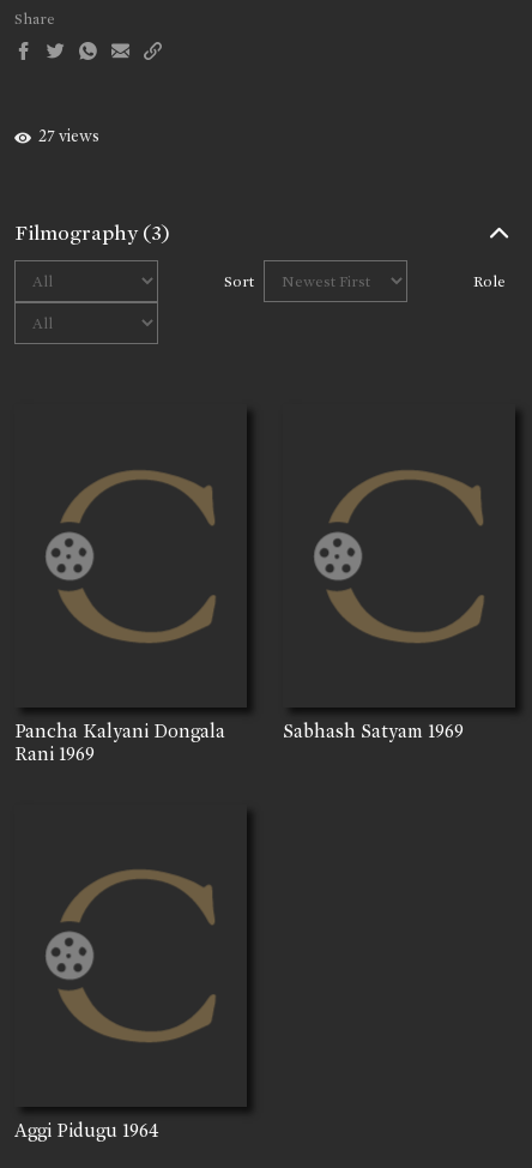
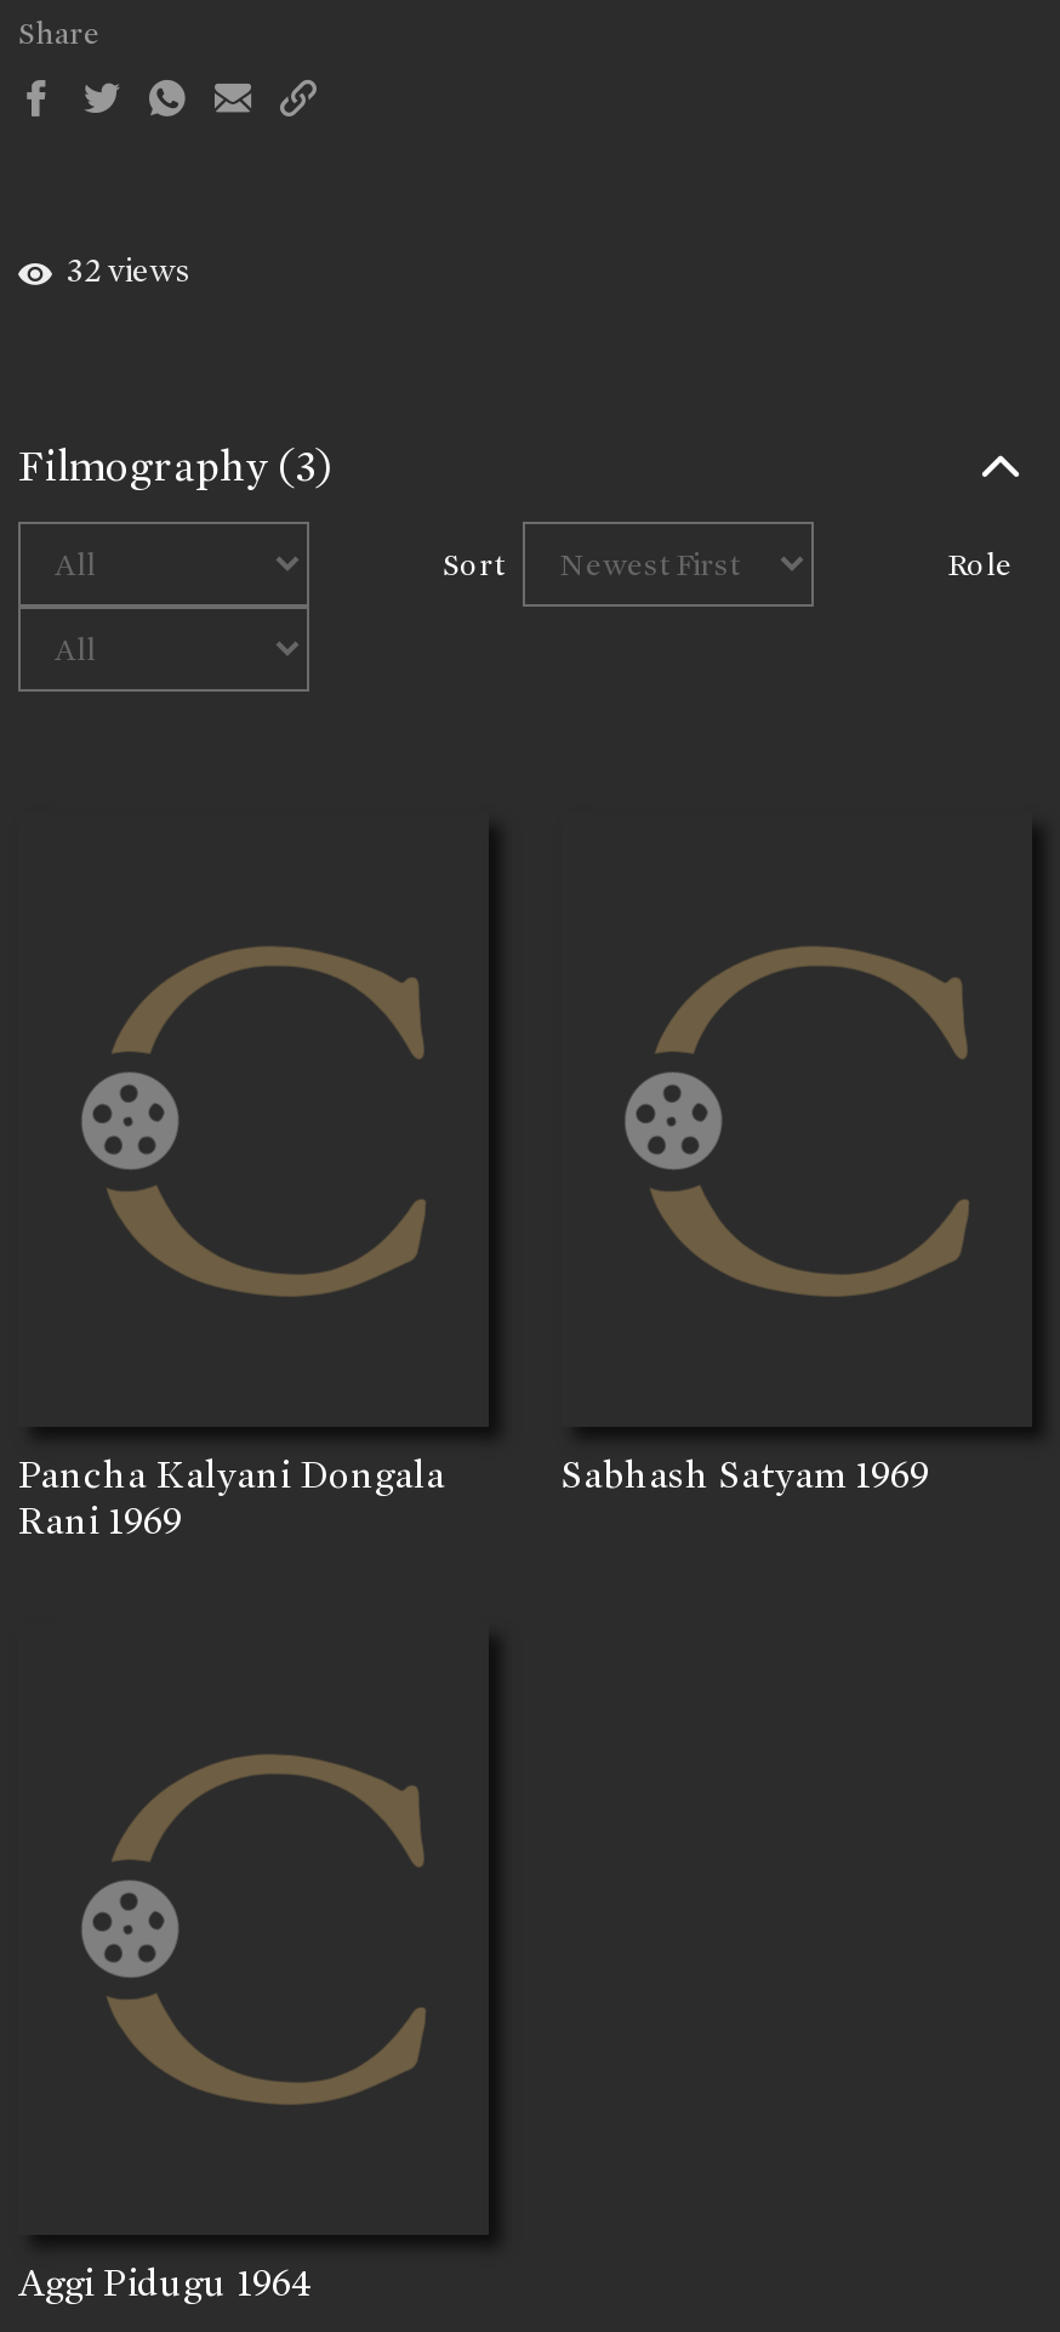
- 27 views
+ 32 views
